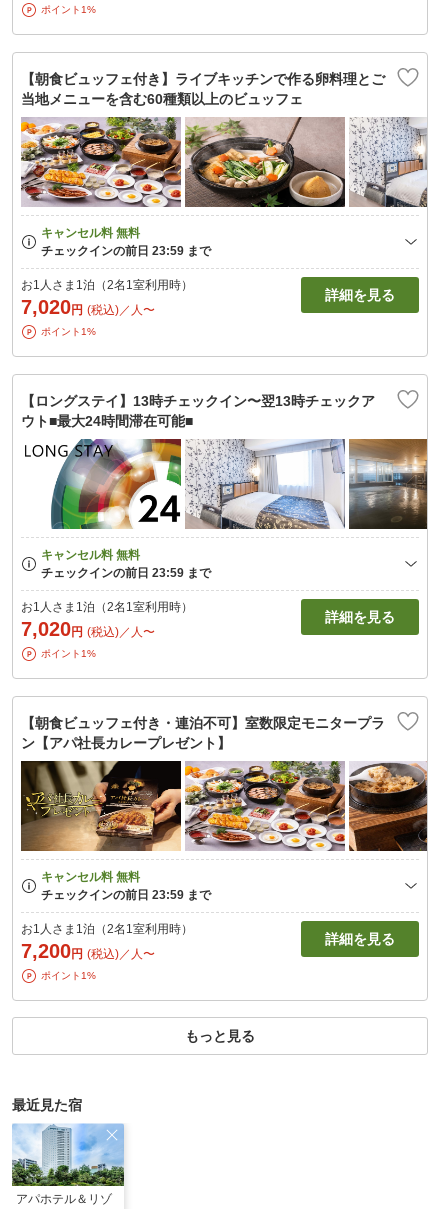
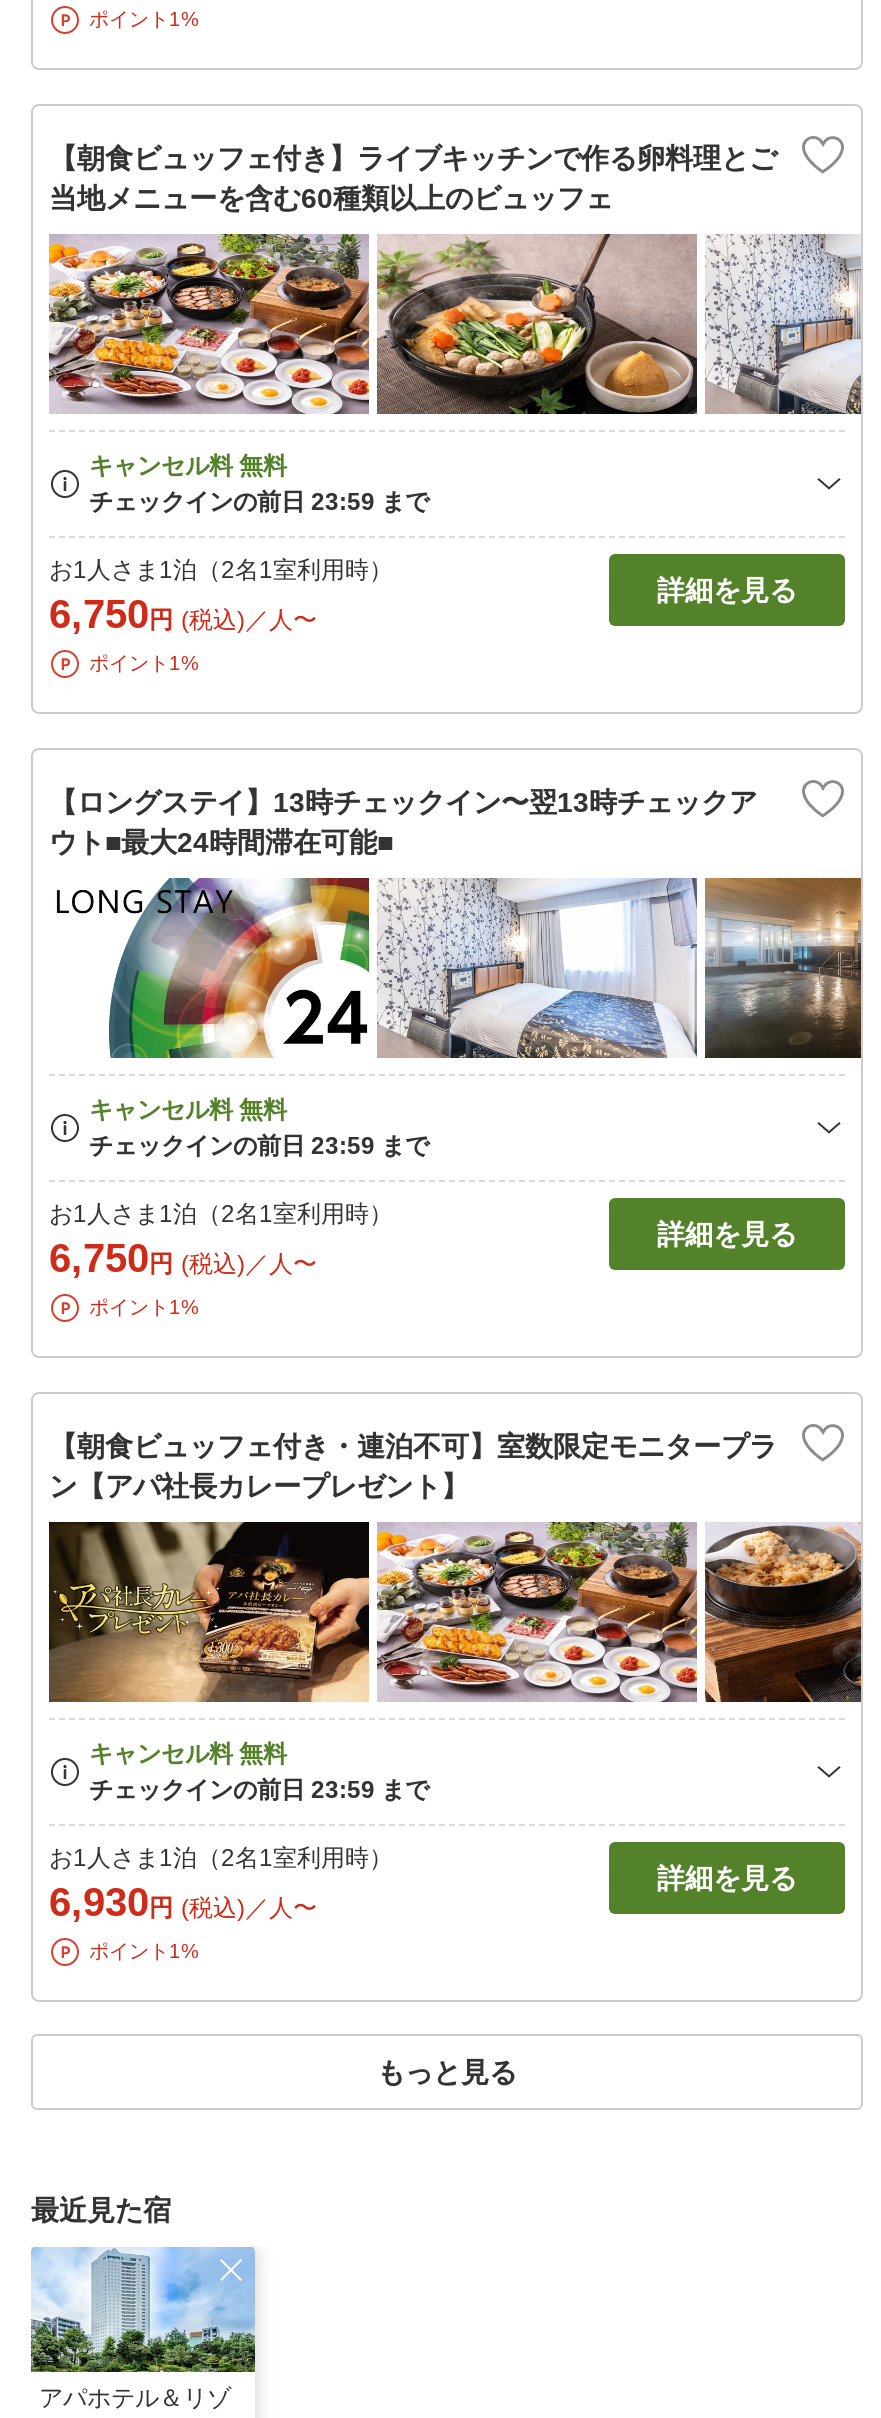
- 7,020円 (税込)／人〜
+ 6,750円 (税込)／人〜

- 7,020円 (税込)／人〜
+ 6,750円 (税込)／人〜

- 7,200円 (税込)／人〜
+ 6,930円 (税込)／人〜
